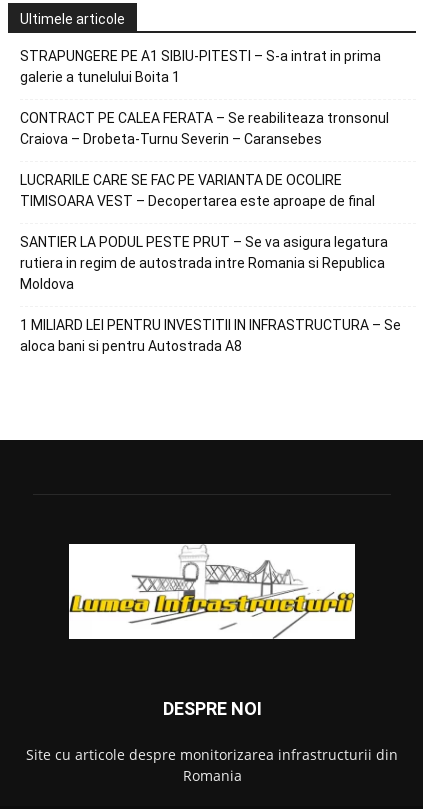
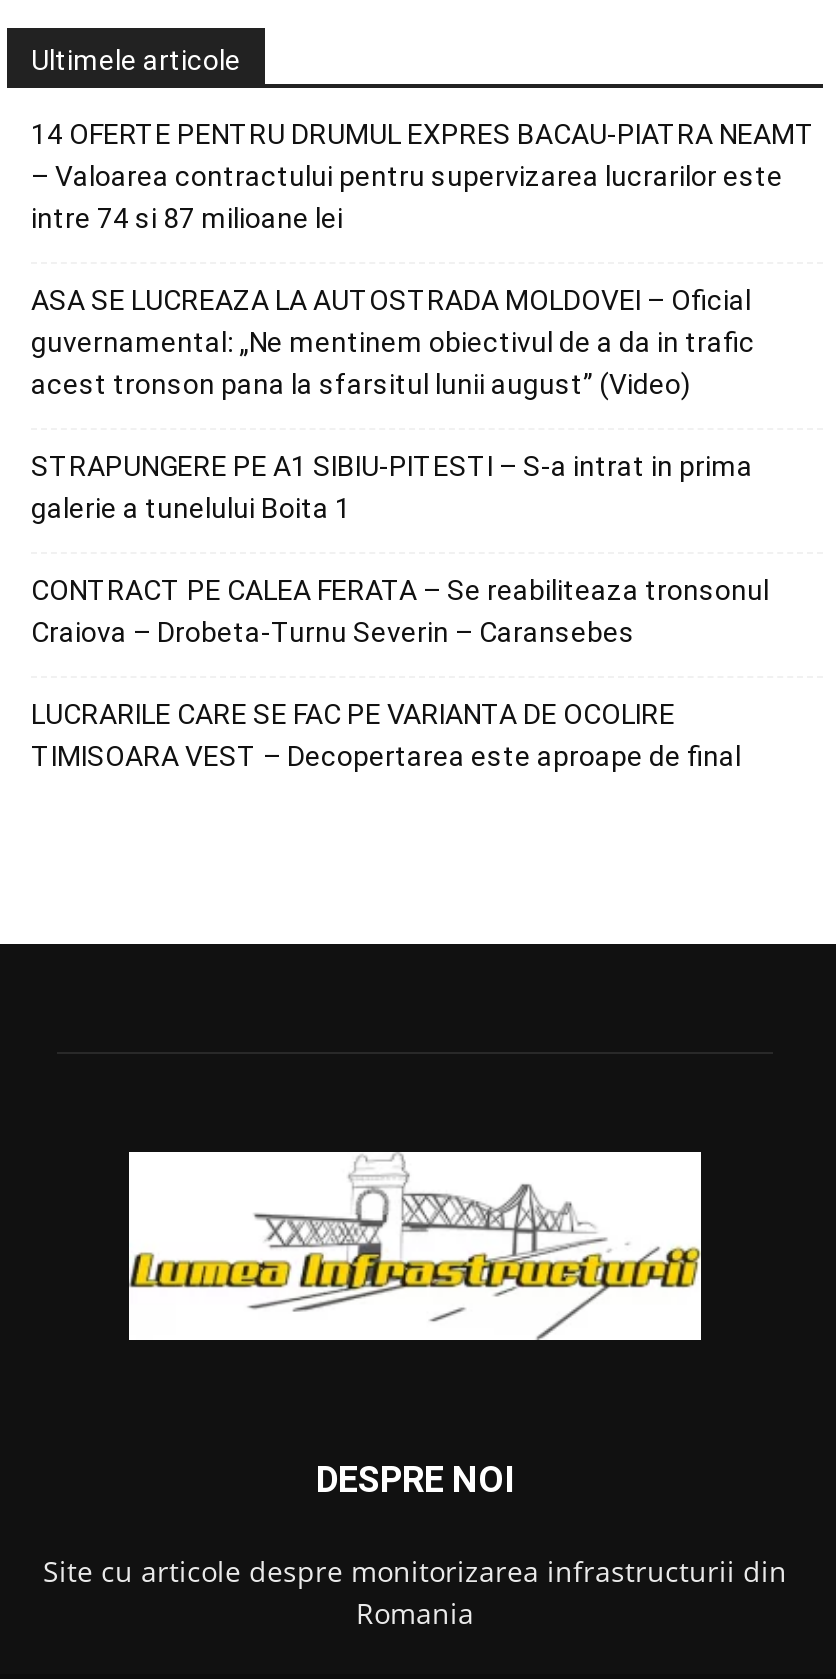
+ 14 OFERTE PENTRU DRUMUL EXPRES BACAU-PIATRA NEAMT
+ – Valoarea contractului pentru supervizarea lucrarilor este
+ intre 74 si 87 milioane lei
+ ASA SE LUCREAZA LA AUTOSTRADA MOLDOVEI – Oficial
+ guvernamental: „Ne mentinem obiectivul de a da in trafic
+ acest tronson pana la sfarsitul lunii august” (Video)

moved down: STRAPUNGERE PE A1 SIBIU-PITESTI – S-a intrat in prima | galerie a tunelului Boita 1 | CONTRACT PE CALEA FERATA – Se reabiliteaza tronsonul | Craiova – Drobeta-Turnu Severin – Caransebes | LUCRARILE CARE SE FAC PE VARIANTA DE OCOLIRE | TIMISOARA VEST – Decopertarea este aproape de final

- SANTIER LA PODUL PESTE PRUT – Se va asigura legatura
- rutiera in regim de autostrada intre Romania si Republica
- Moldova
- 1 MILIARD LEI PENTRU INVESTITII IN INFRASTRUCTURA – Se
- aloca bani si pentru Autostrada A8
